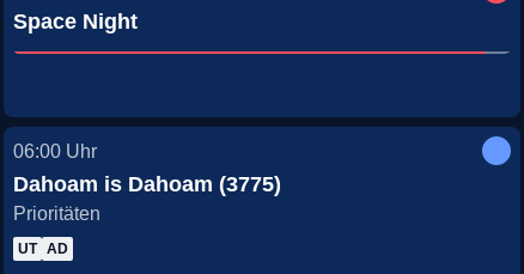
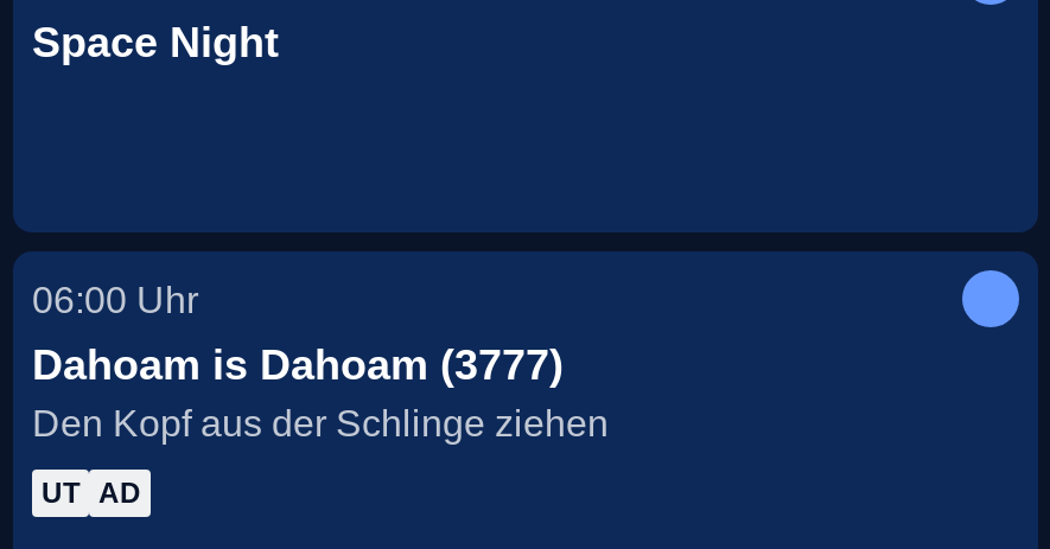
- Dahoam is Dahoam (3775)
- Prioritäten
+ Dahoam is Dahoam (3777)
+ Den Kopf aus der Schlinge ziehen
